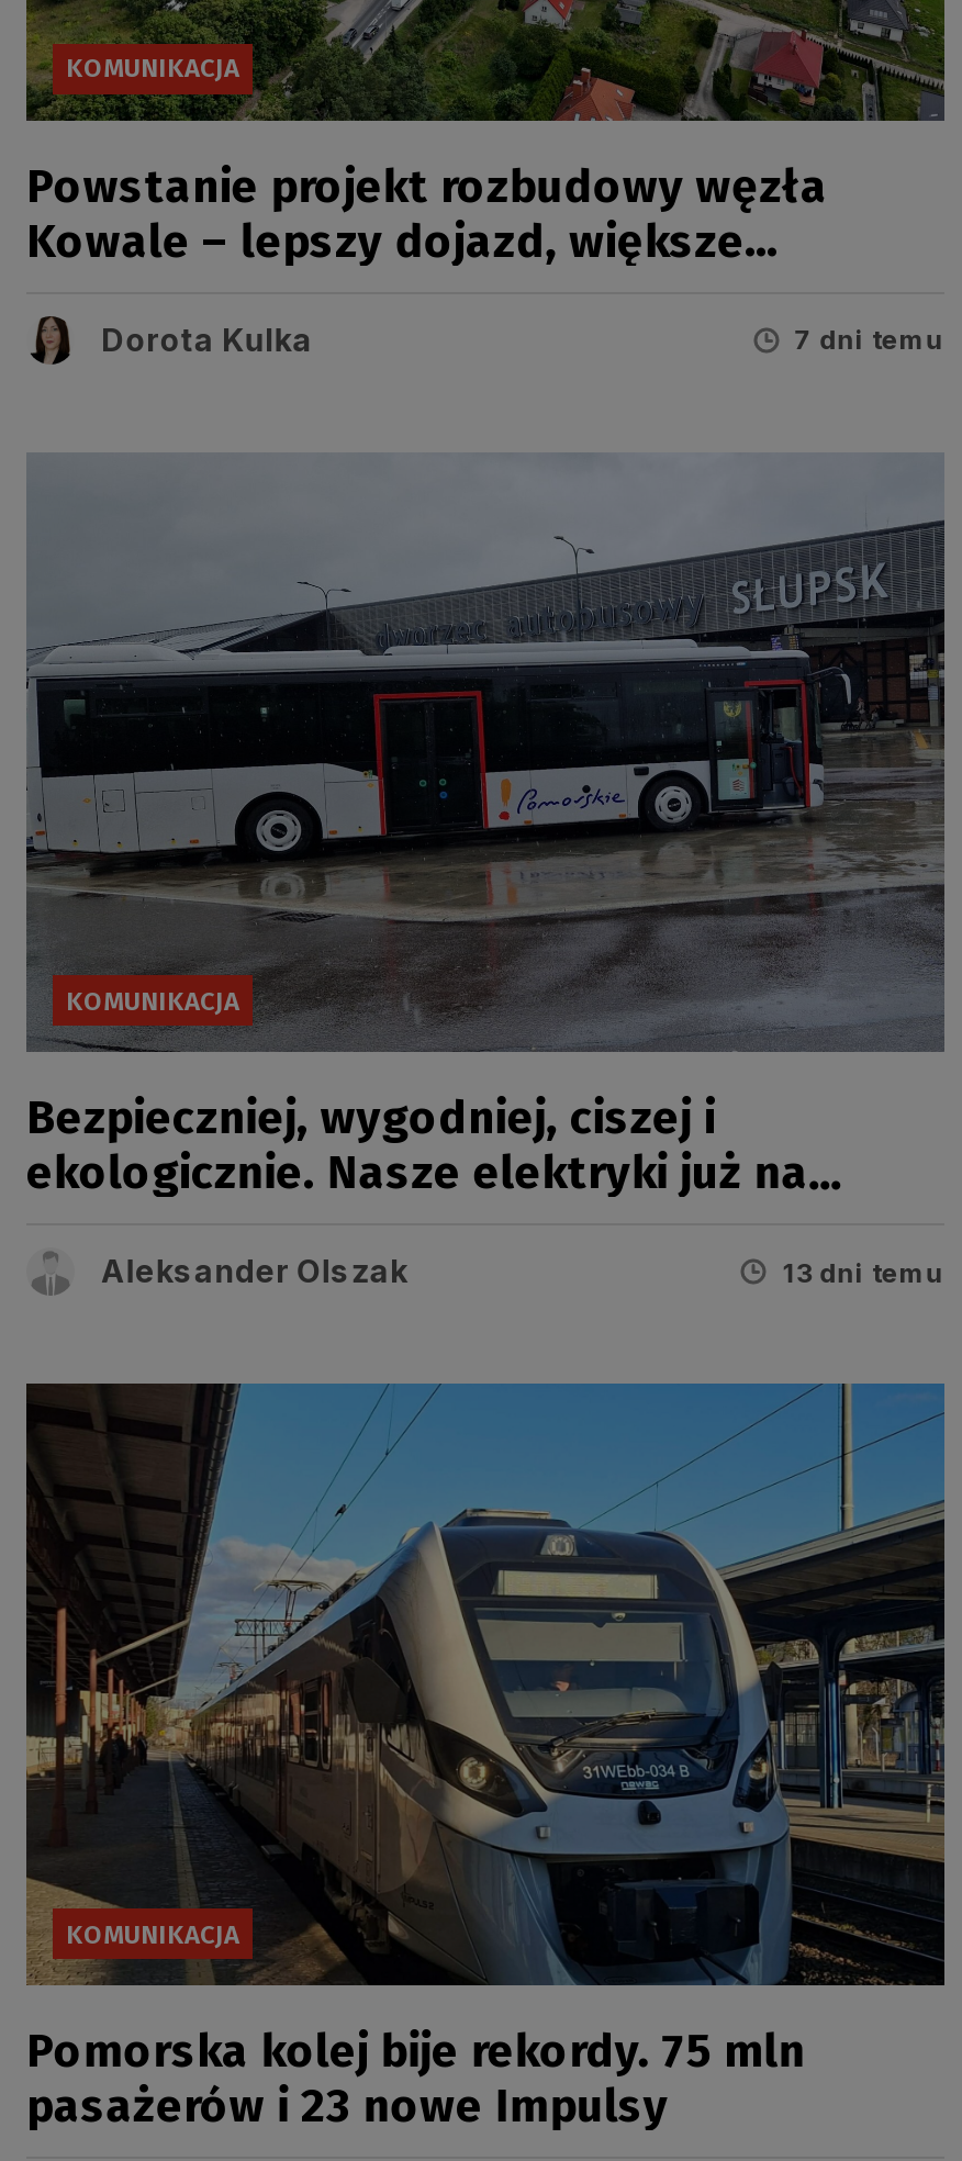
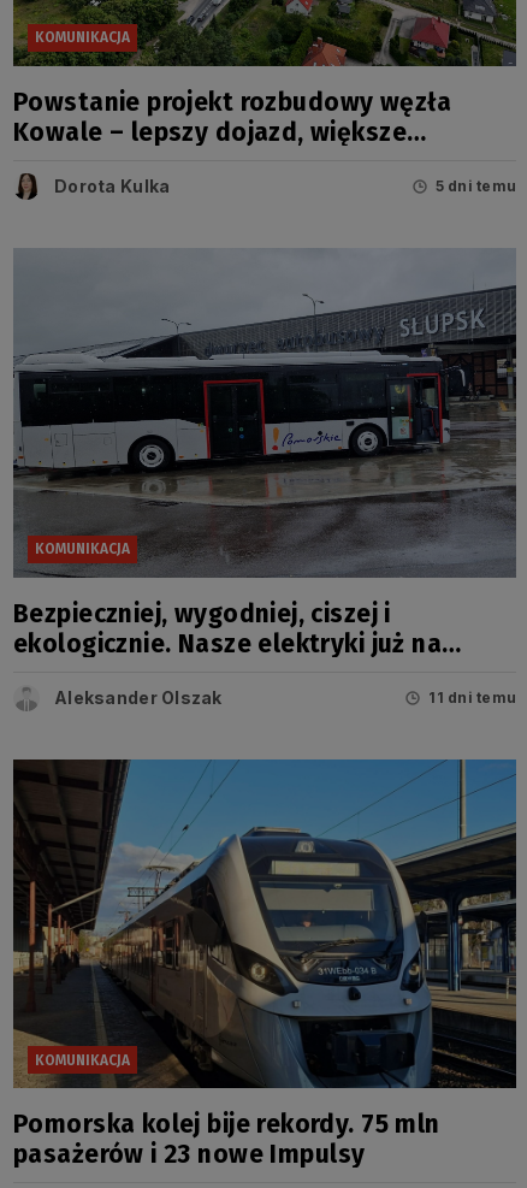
- 7 dni temu
+ 5 dni temu

- 13 dni temu
+ 11 dni temu
